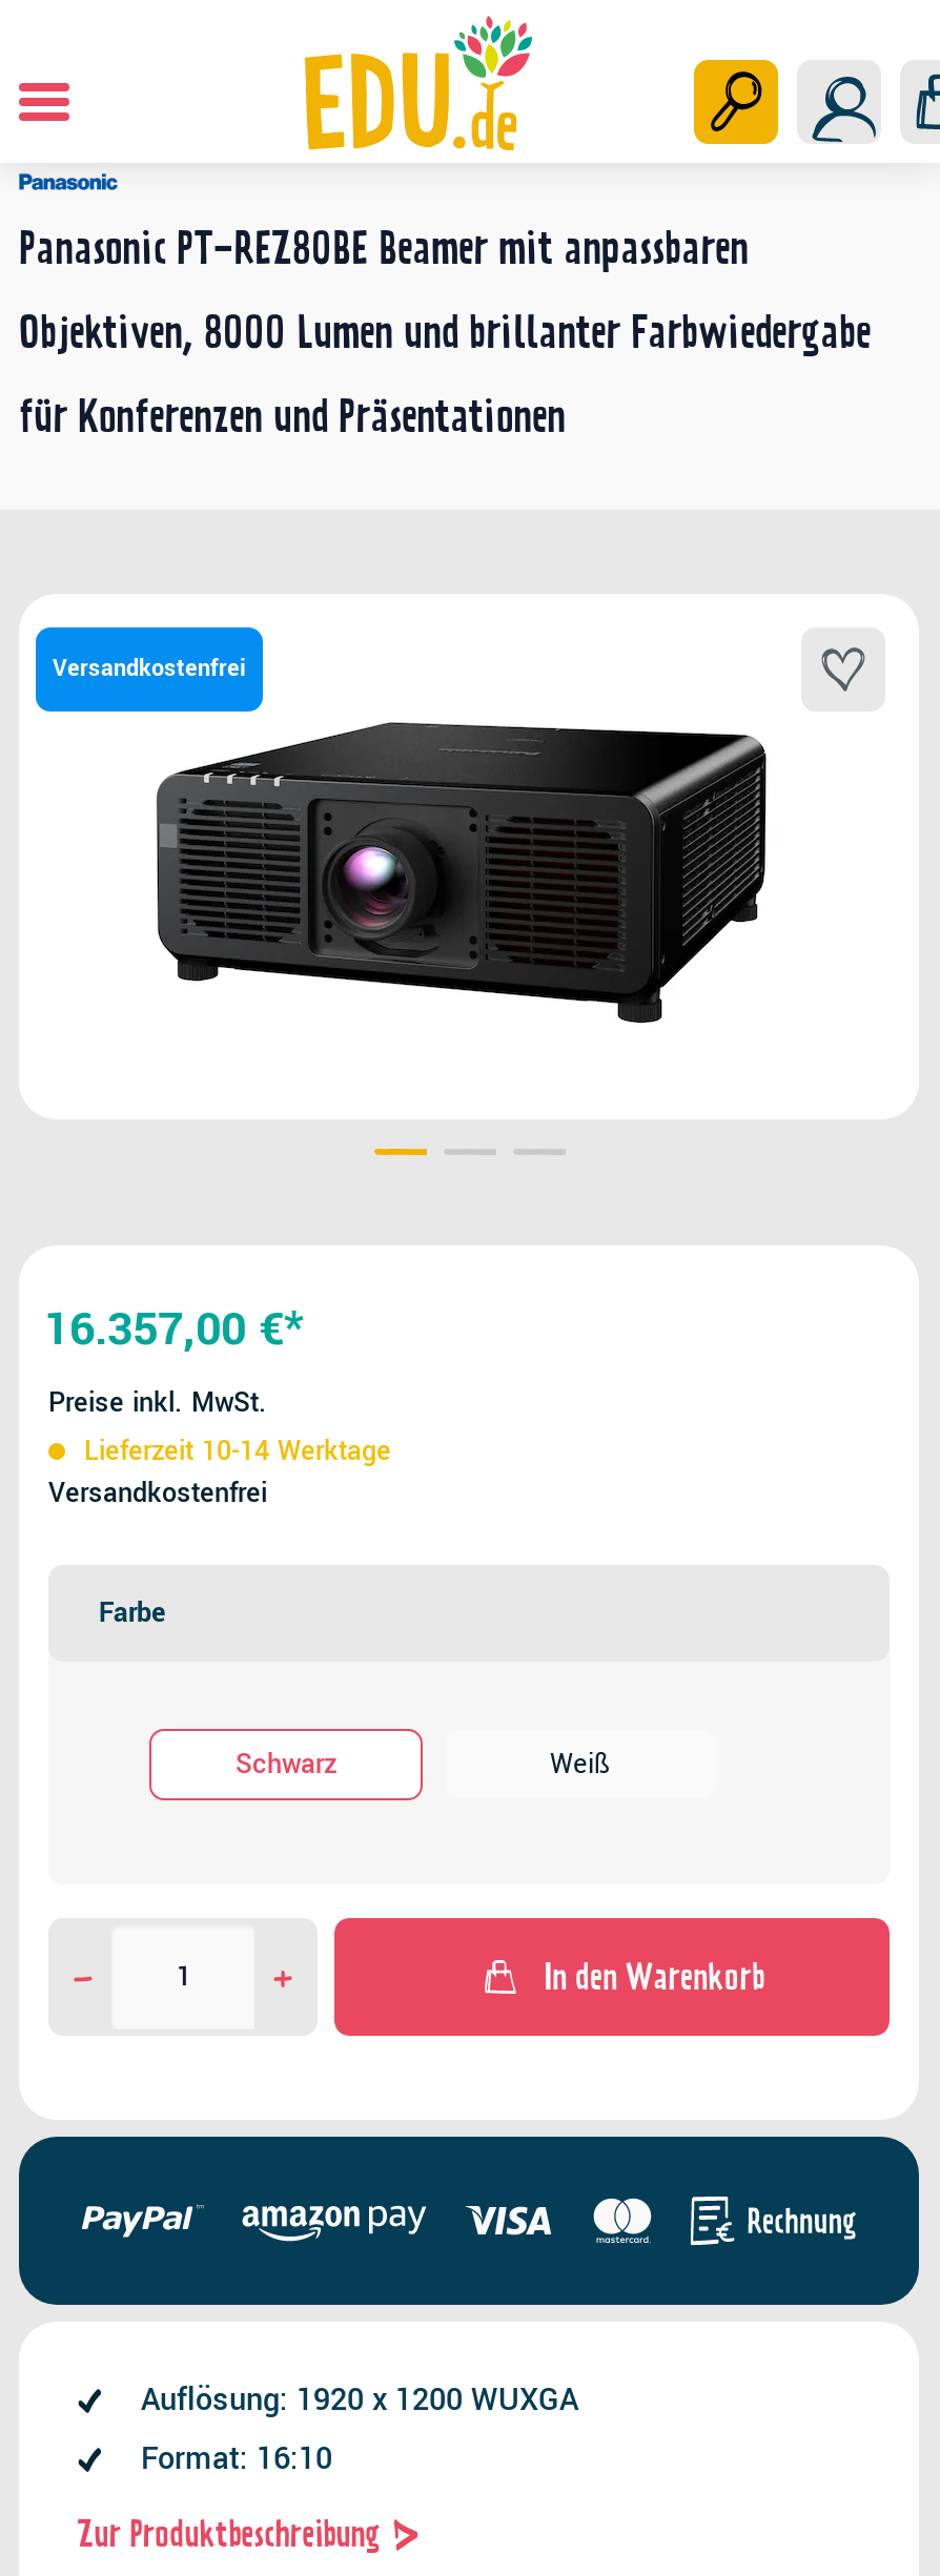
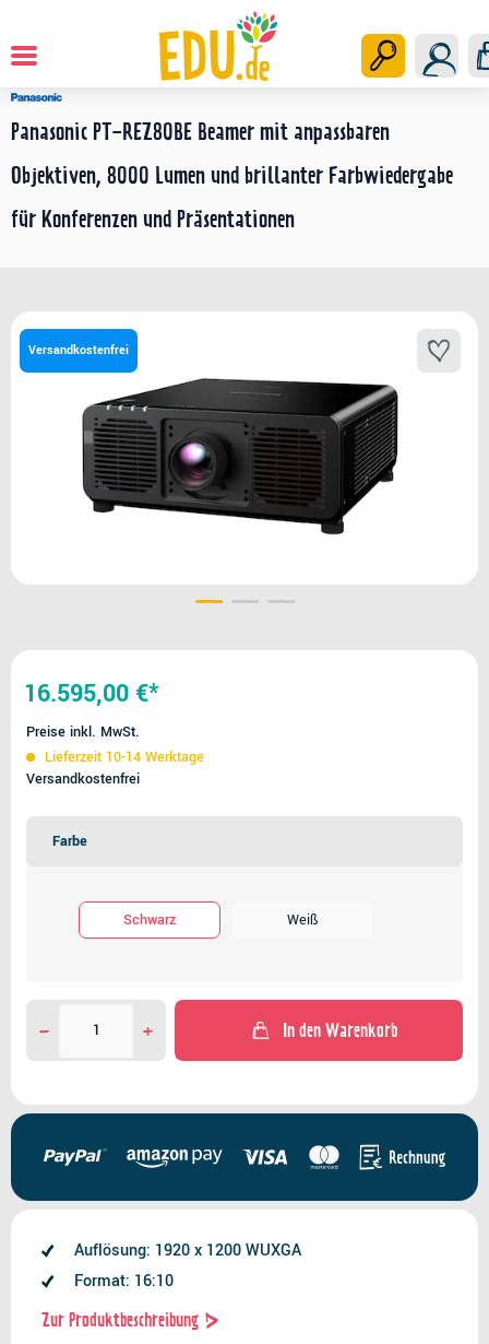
- 16.357,00 €*
+ 16.595,00 €*
